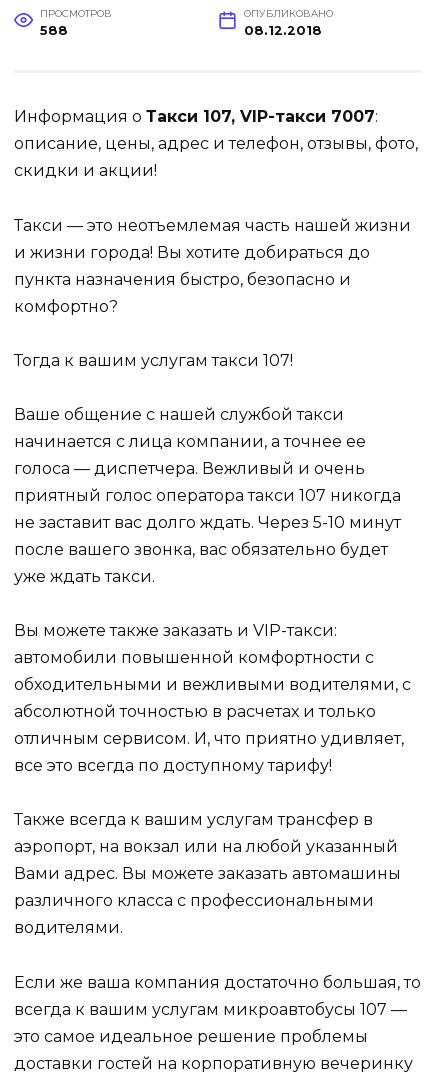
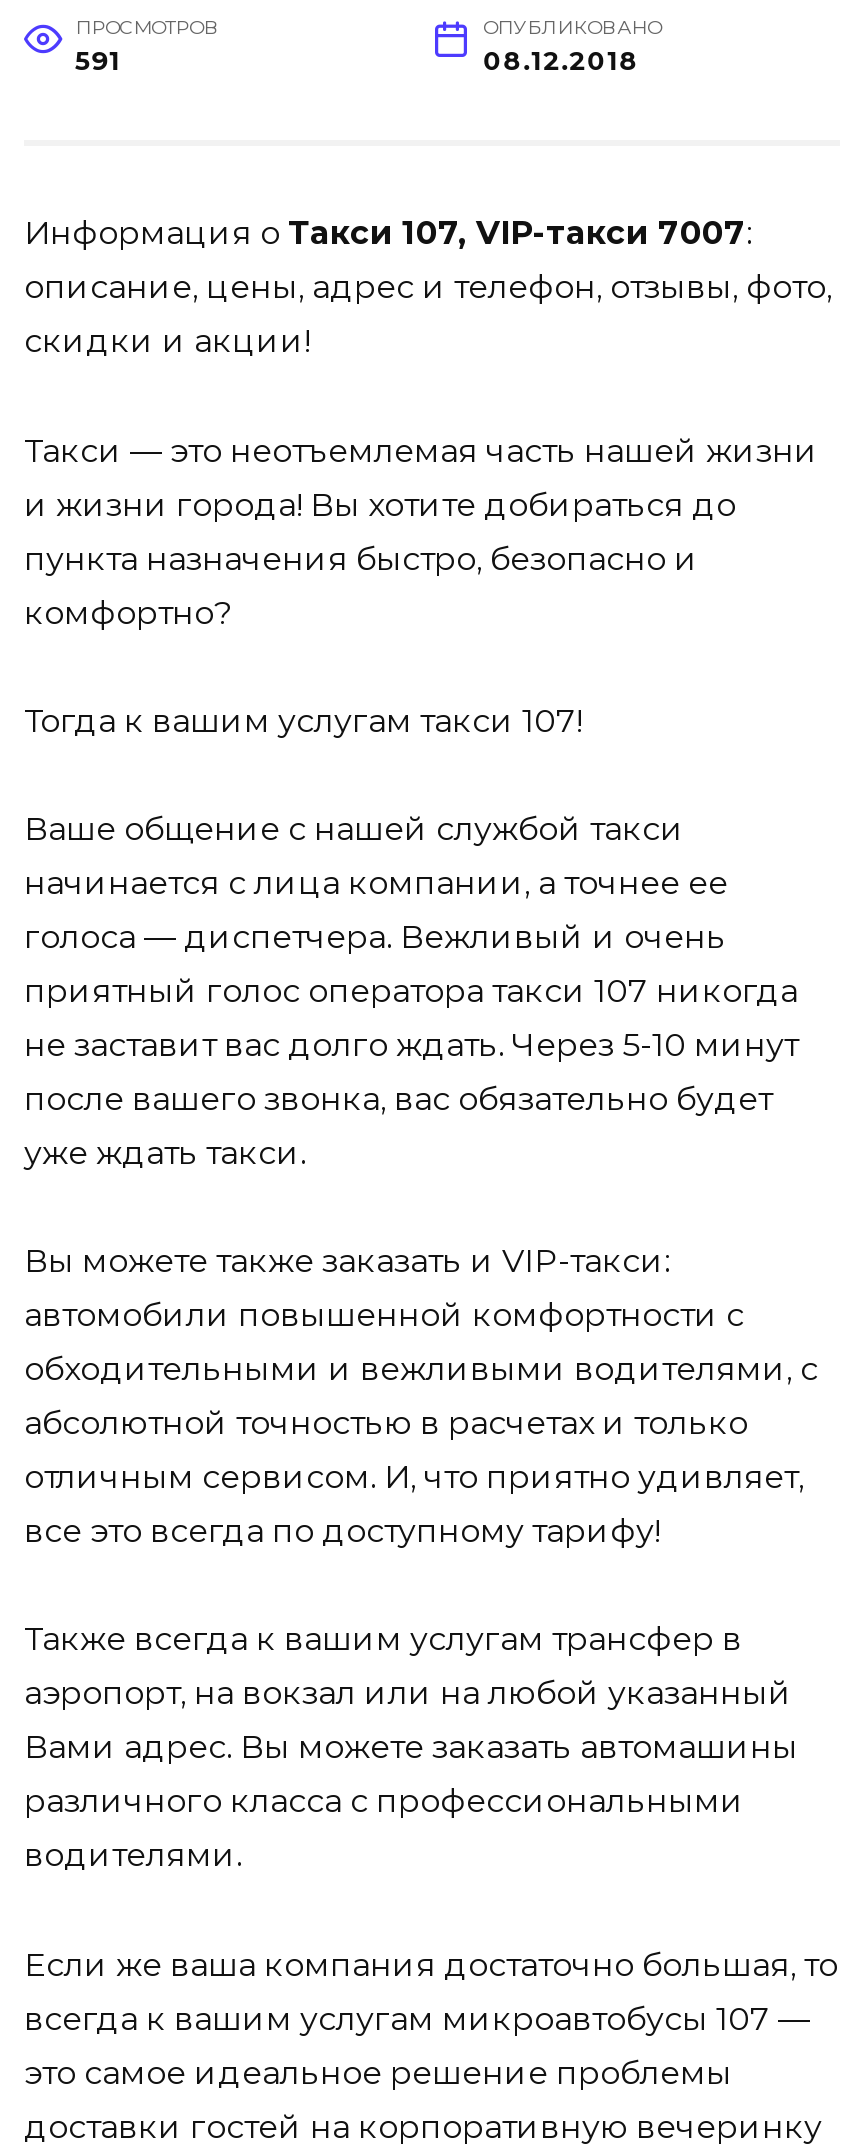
- 588
+ 591
